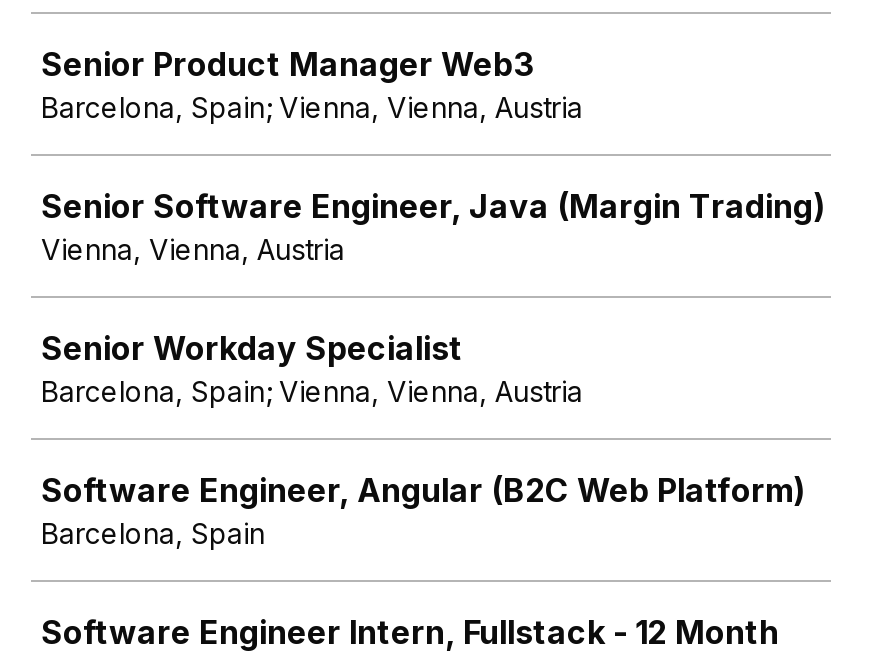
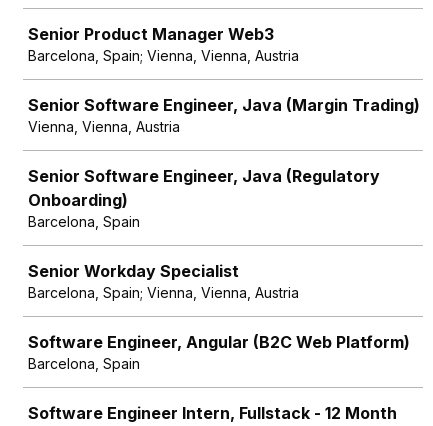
+ Senior Software Engineer, Java (Regulatory
+ Onboarding)
+ Barcelona, Spain
